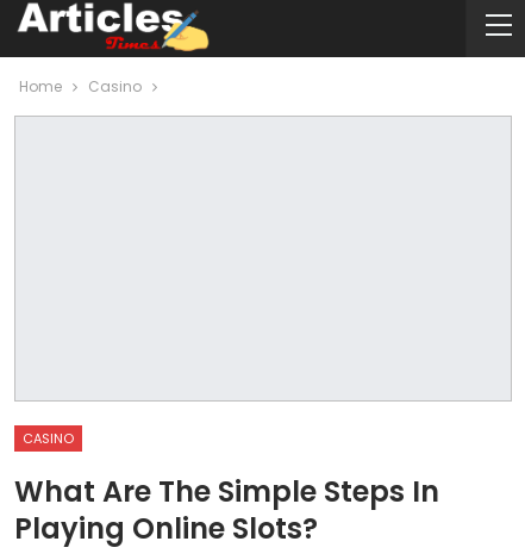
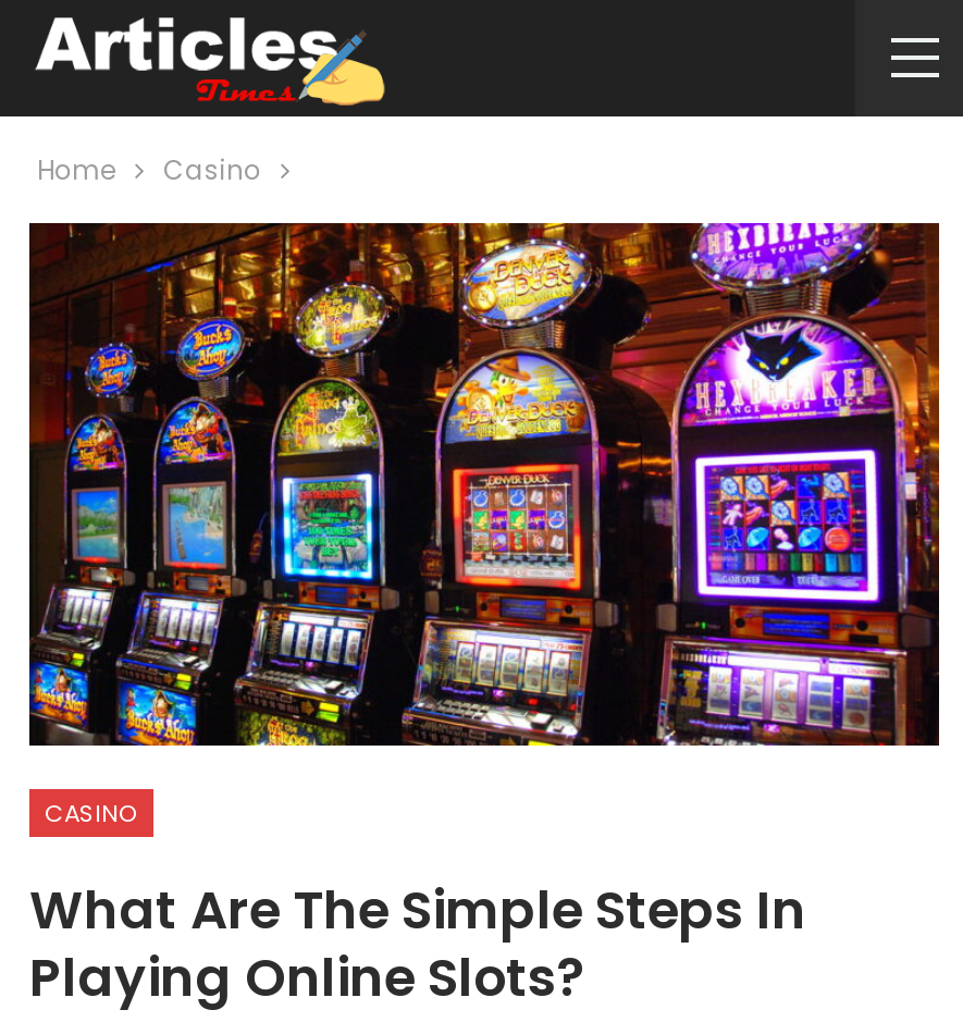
+ [image]
